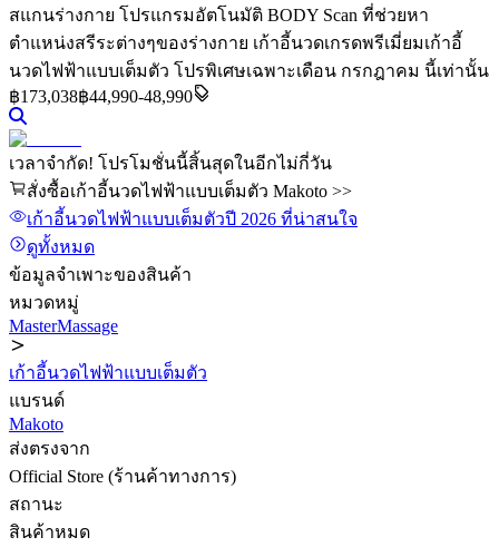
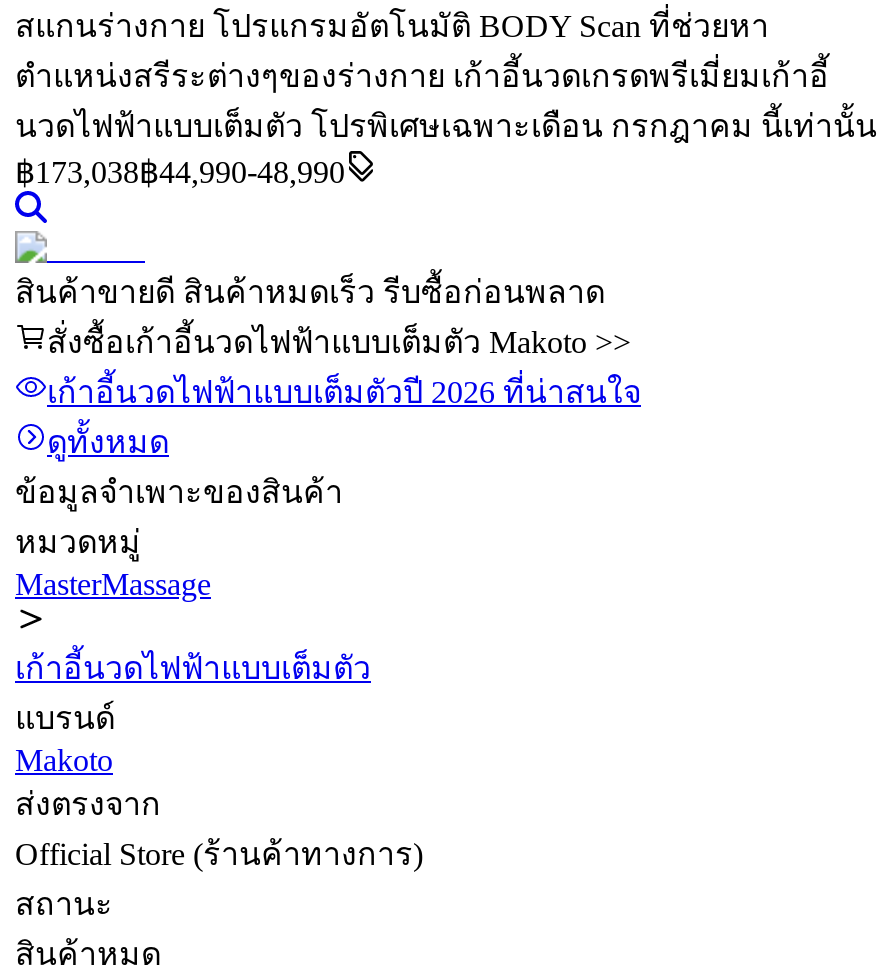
- เวลาจำกัด! โปรโมชั่นนี้สิ้นสุดในอีกไม่กี่วัน
+ สินค้าขายดี สินค้าหมดเร็ว รีบซื้อก่อนพลาด
